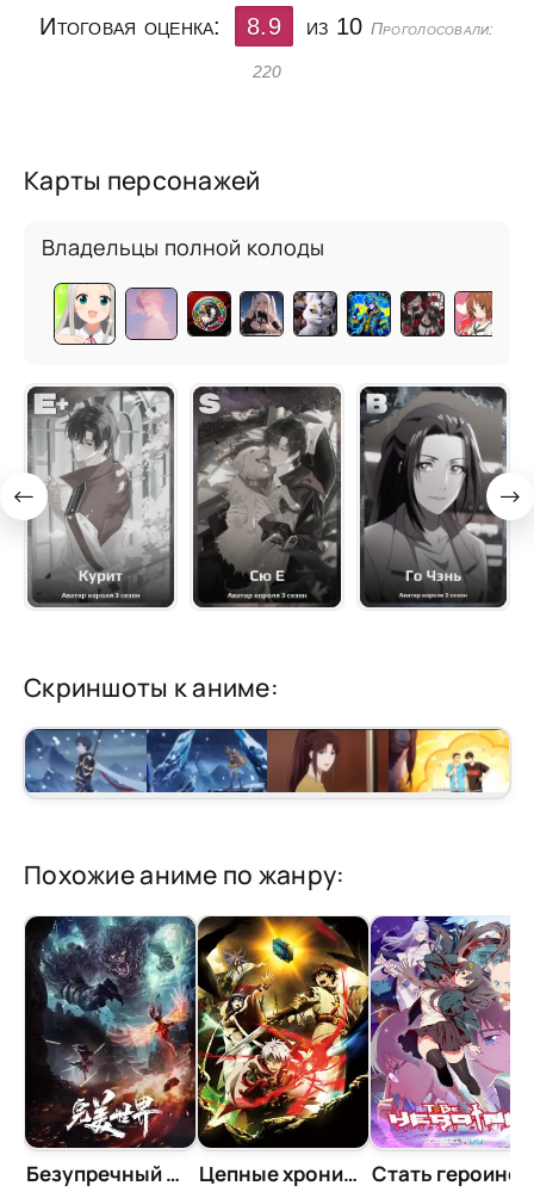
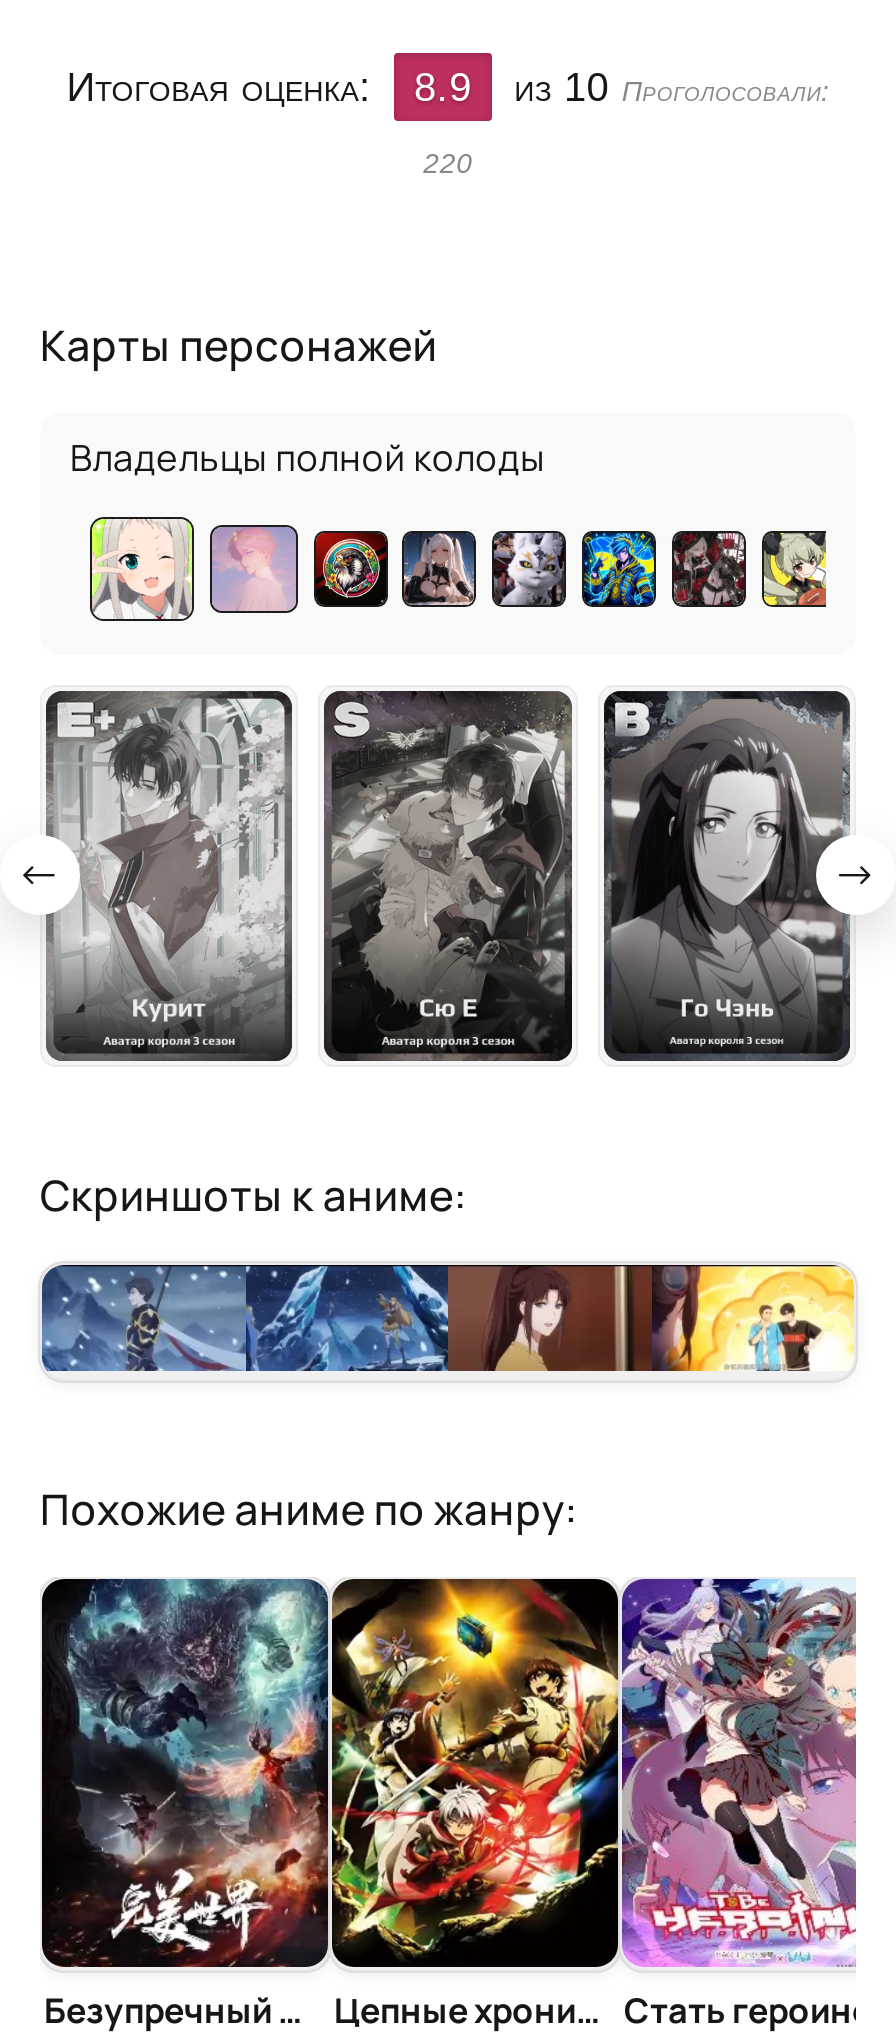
- [image]
+ [image]

- [image]
+ [image]
